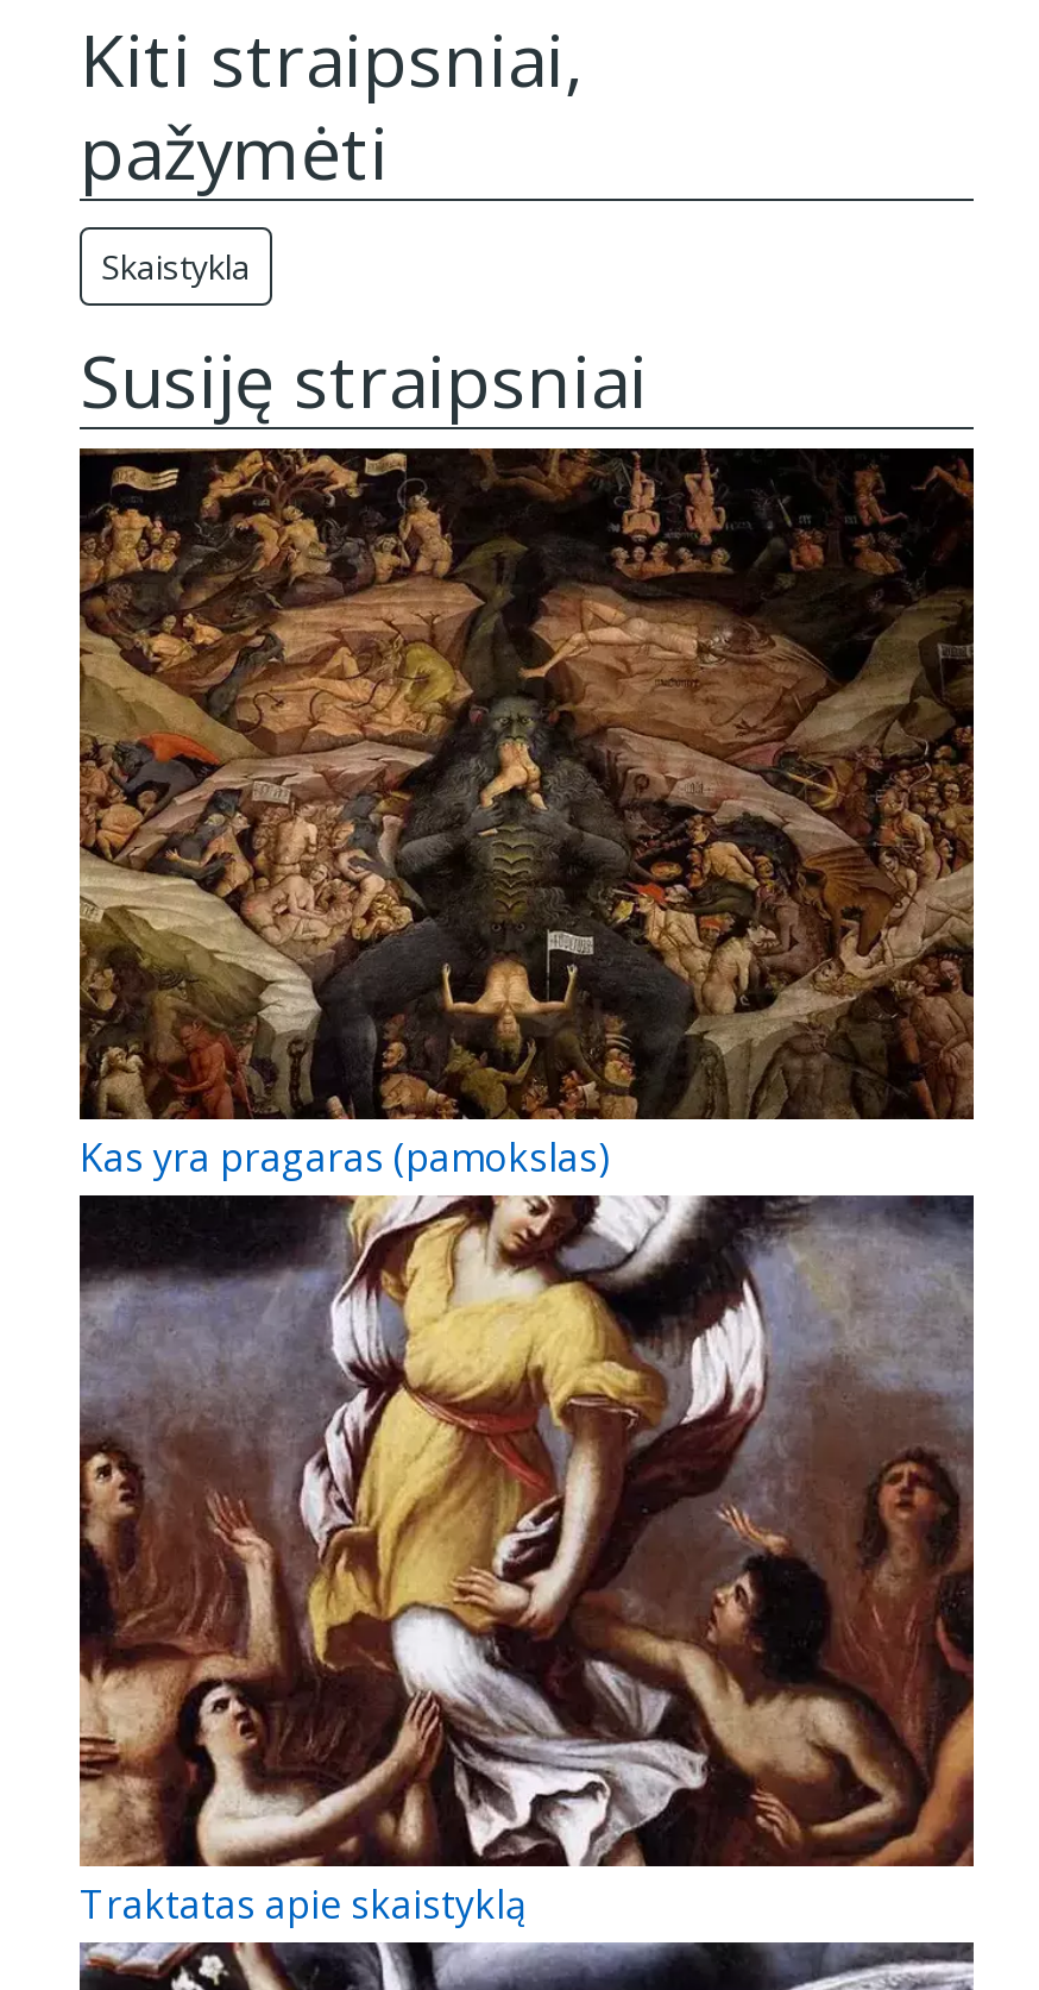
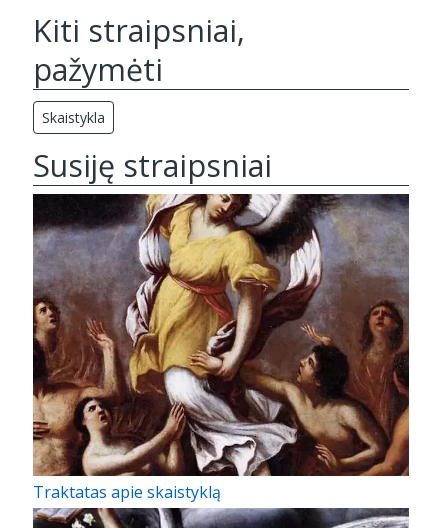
- [image]
- Kas yra pragaras (pamokslas)
